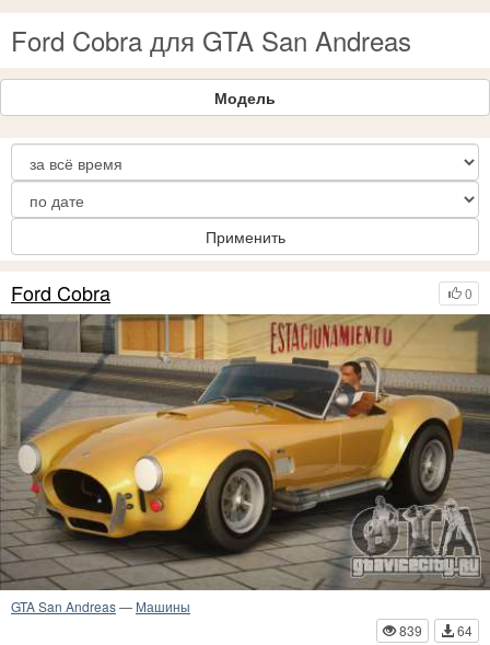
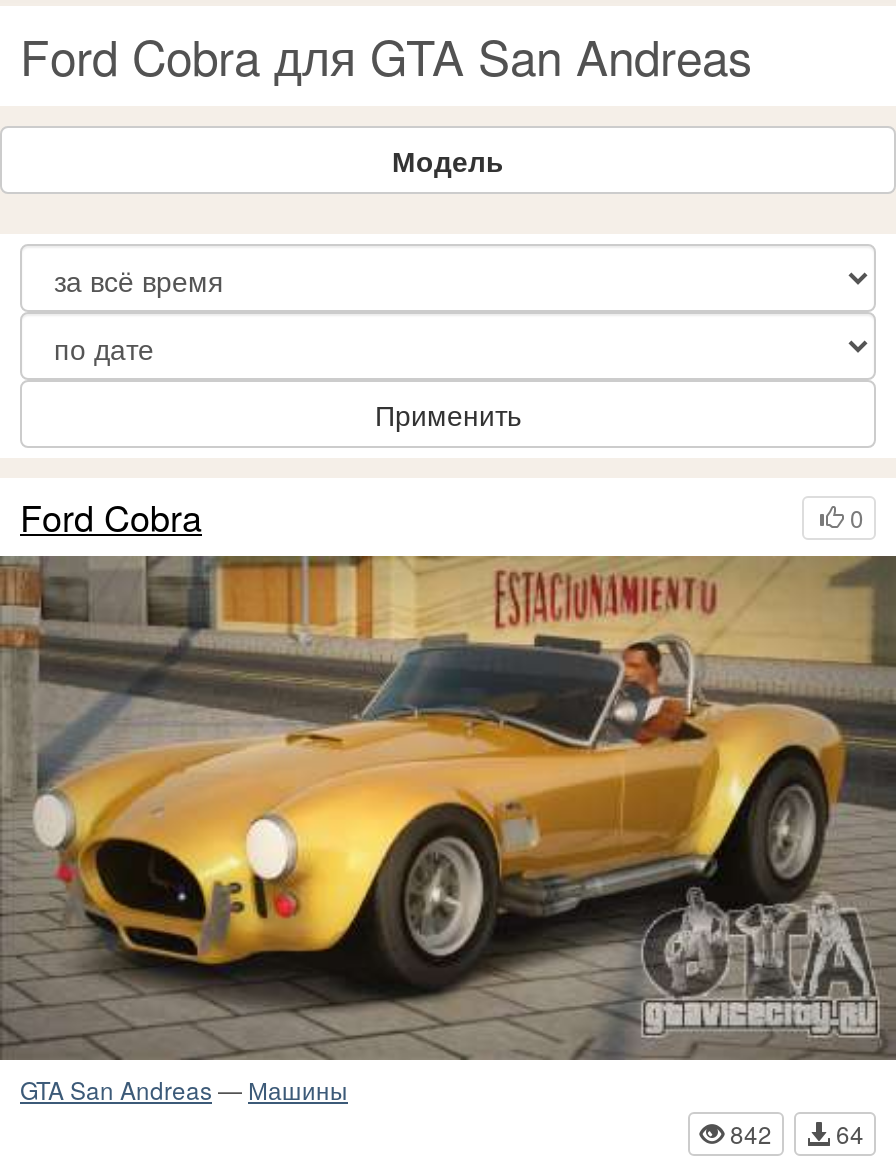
- 839 64
+ 842 64
